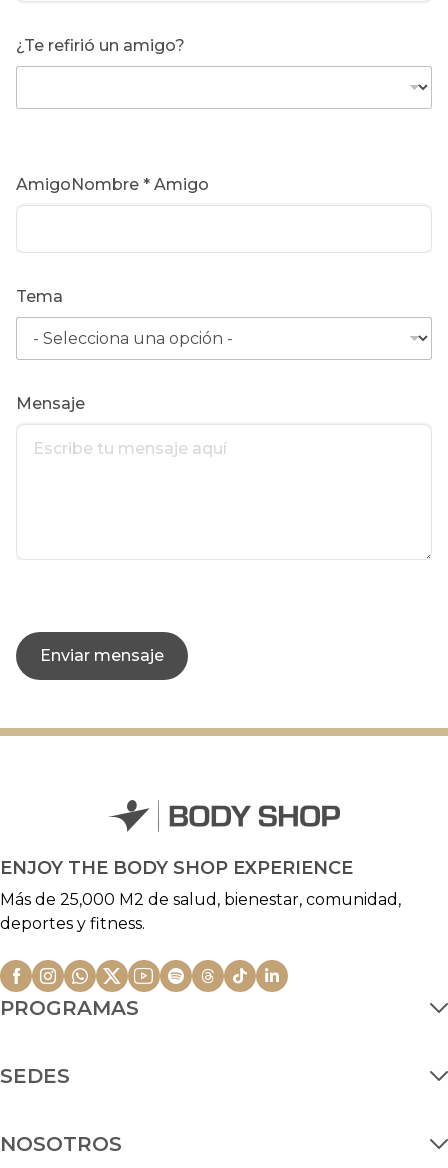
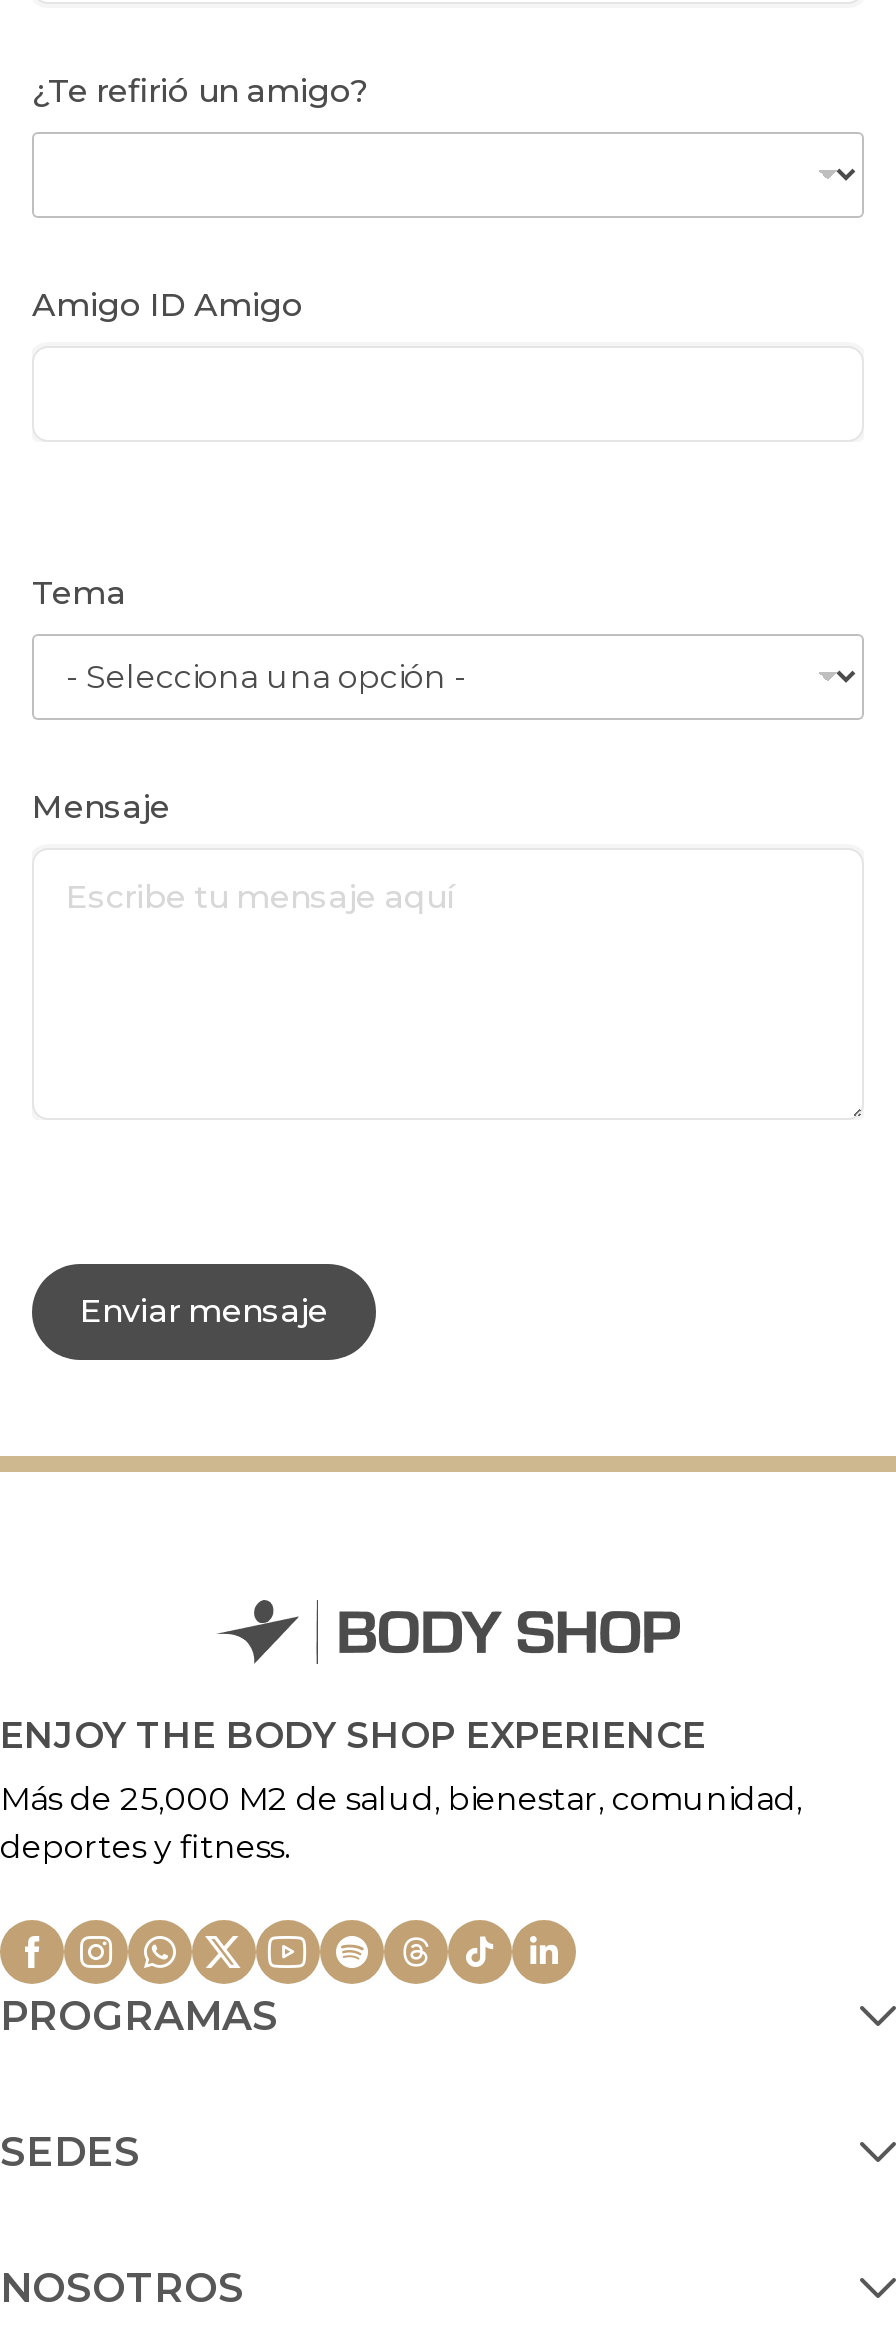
- AmigoNombre * Amigo
+ Amigo ID Amigo
